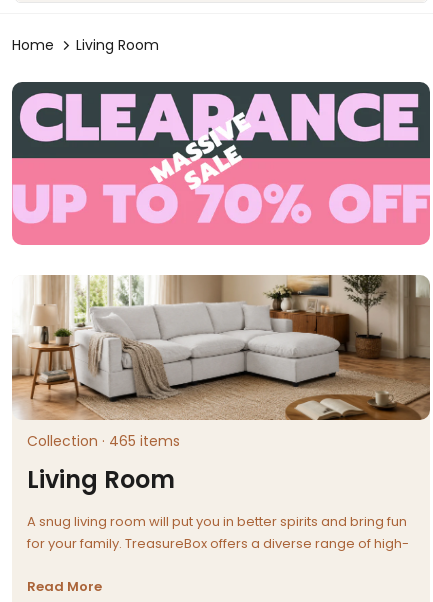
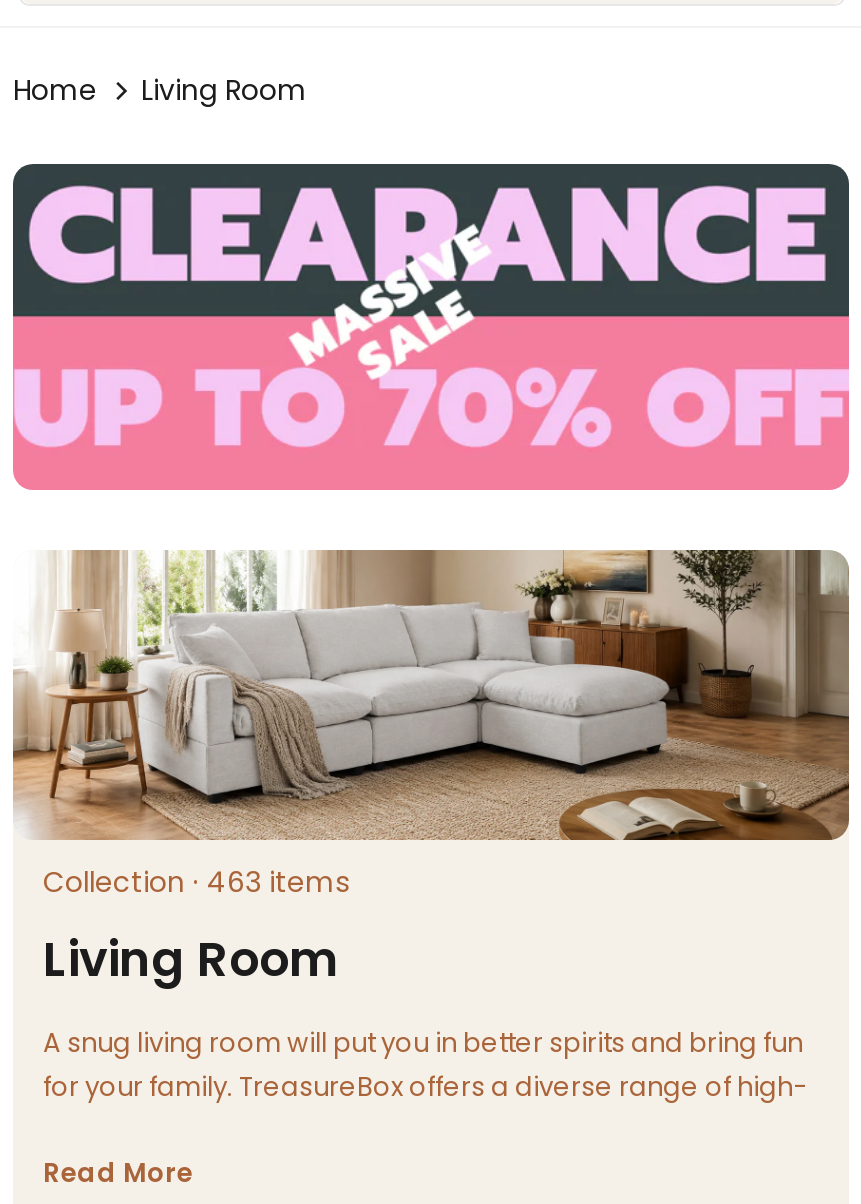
- Collection · 465 items
+ Collection · 463 items
